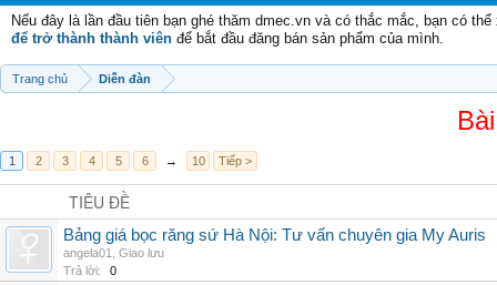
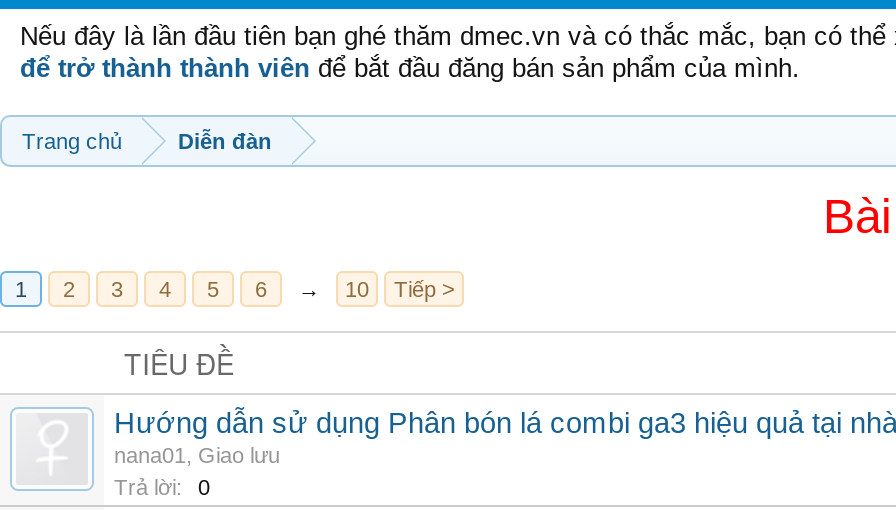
- Bảng giá bọc răng sứ Hà Nội: Tư vấn chuyên gia My Auris
- angela01, Giao lưu
+ Hướng dẫn sử dụng Phân bón lá combi ga3 hiệu quả tại nhà
+ nana01, Giao lưu
